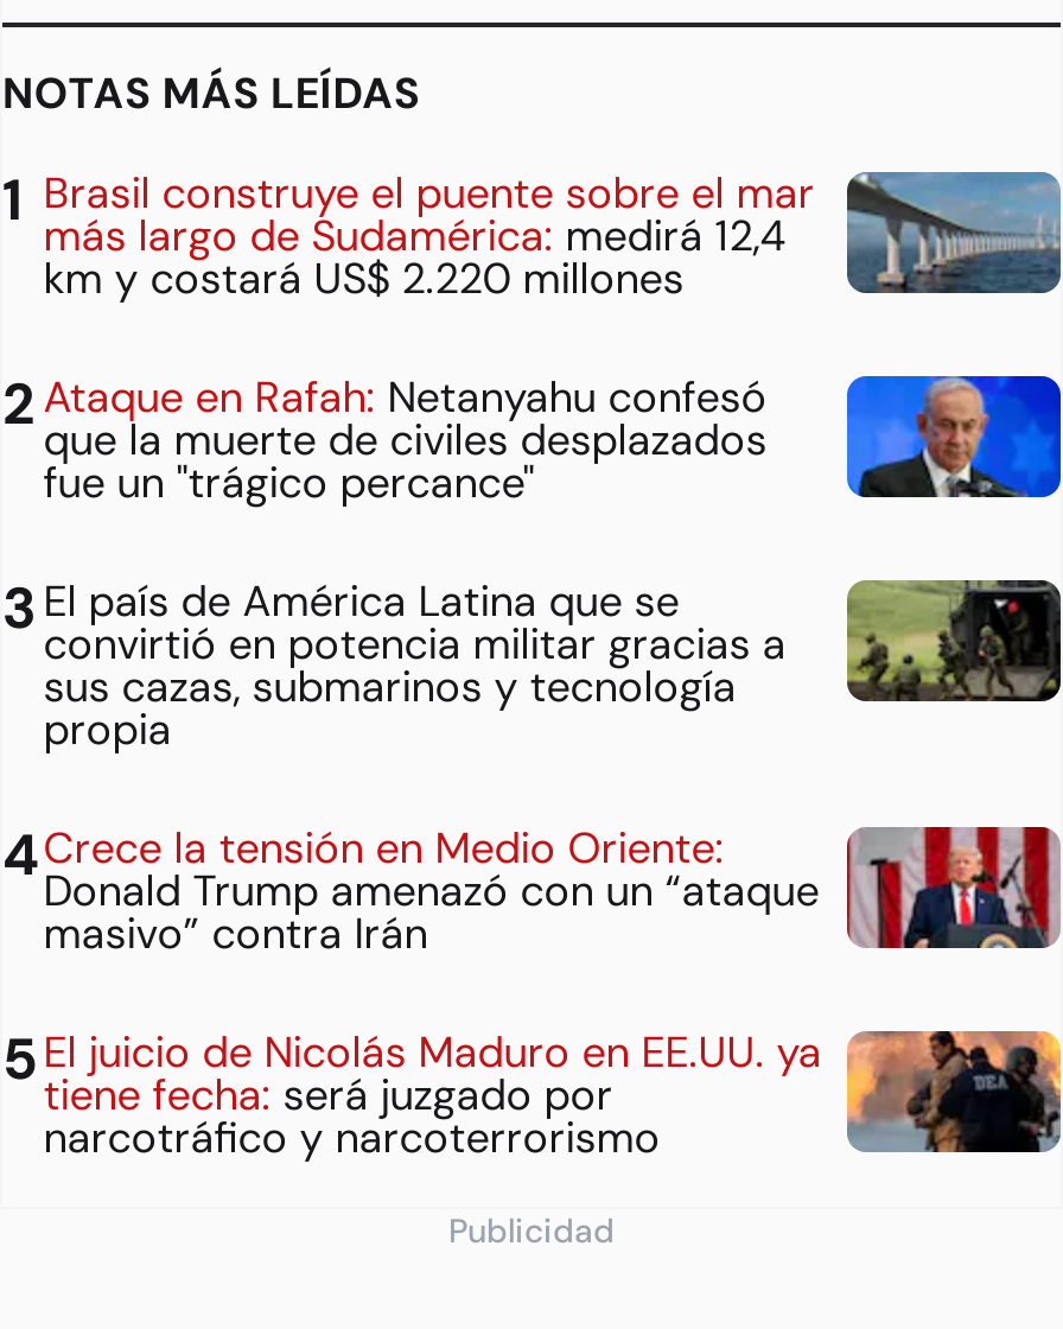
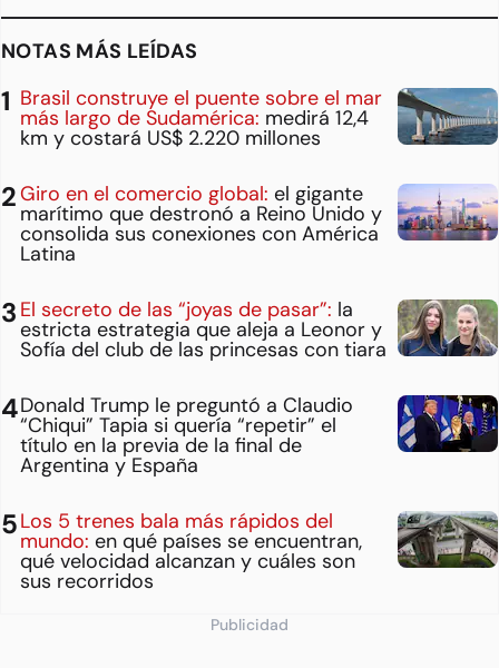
- [image]
- Ataque en Rafah: Netanyahu confesó
- que la muerte de civiles desplazados
- fue un "trágico percance"
+ [image]
+ Giro en el comercio global: el gigante
+ marítimo que destronó a Reino Unido y
+ consolida sus conexiones con América
+ Latina

- [image]
- El país de América Latina que se
- convirtió en potencia militar gracias a
- sus cazas, submarinos y tecnología
- propia
+ [image]
+ El secreto de las “joyas de pasar”: la
+ estricta estrategia que aleja a Leonor y
+ Sofía del club de las princesas con tiara

- [image]
- Crece la tensión en Medio Oriente:
- Donald Trump amenazó con un “ataque
- masivo” contra Irán
+ [image]
+ Donald Trump le preguntó a Claudio
+ “Chiqui” Tapia si quería “repetir” el
+ título en la previa de la final de
+ Argentina y España

- [image]
- El juicio de Nicolás Maduro en EE.UU. ya
- tiene fecha: será juzgado por
- narcotráfico y narcoterrorismo
+ [image]
+ Los 5 trenes bala más rápidos del
+ mundo: en qué países se encuentran,
+ qué velocidad alcanzan y cuáles son
+ sus recorridos
